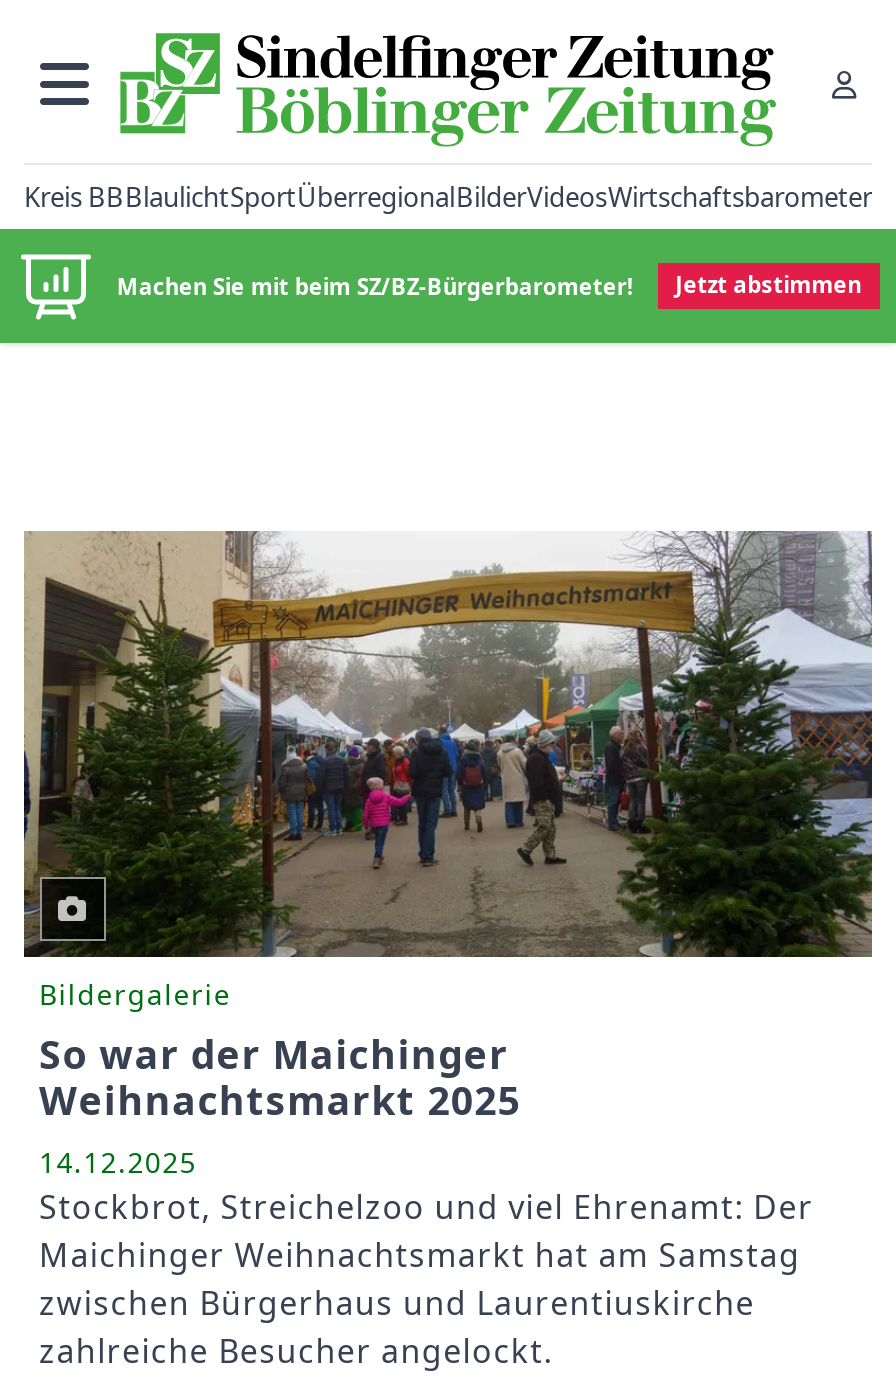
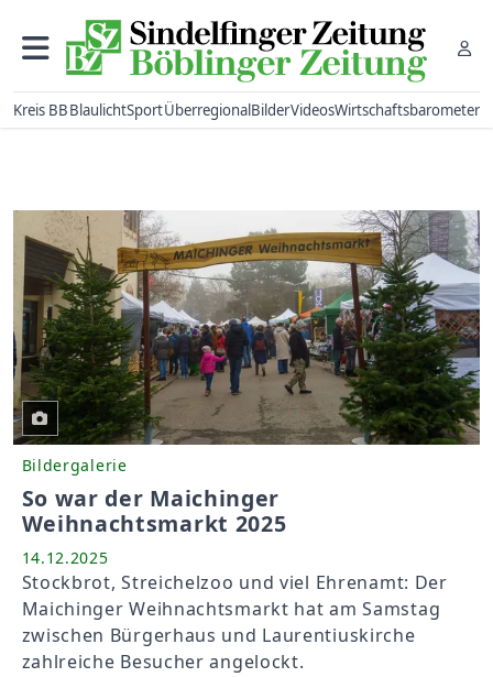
- [image]
- Machen Sie mit beim SZ/BZ-Bürgerbarometer!
- Jetzt abstimmen
